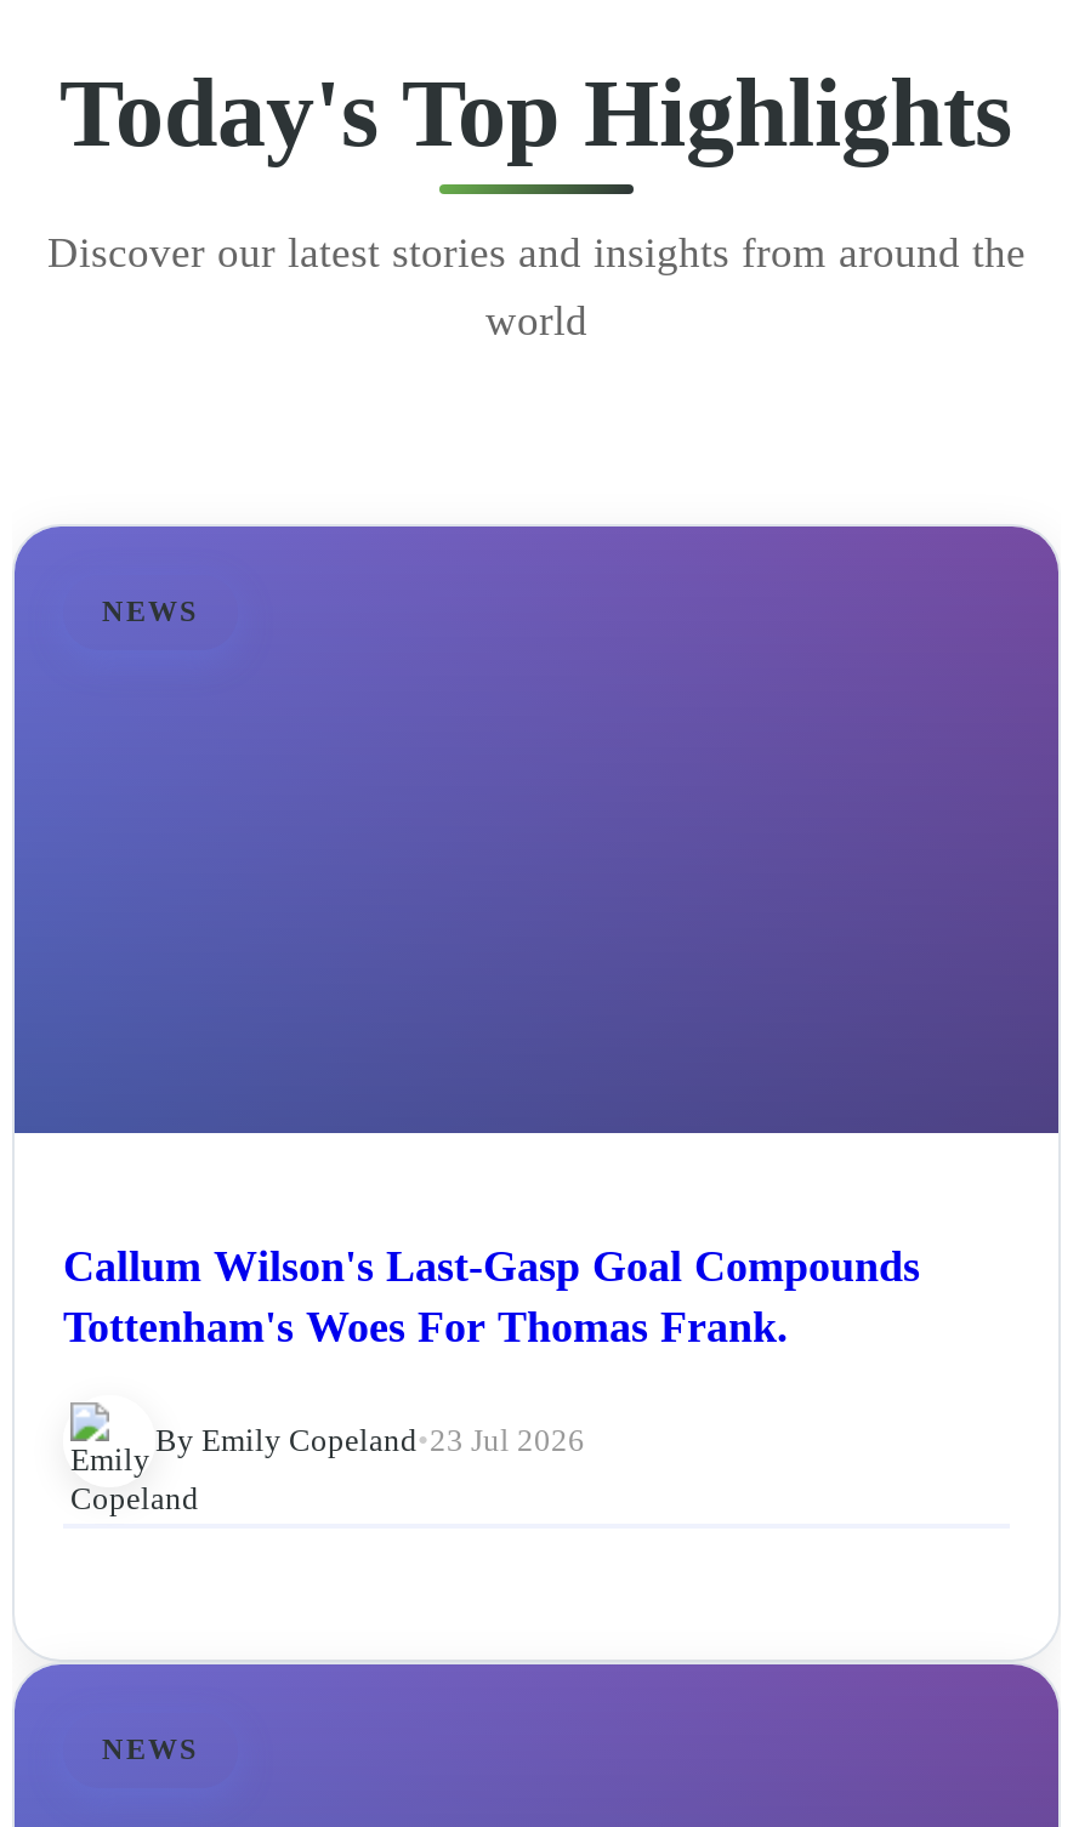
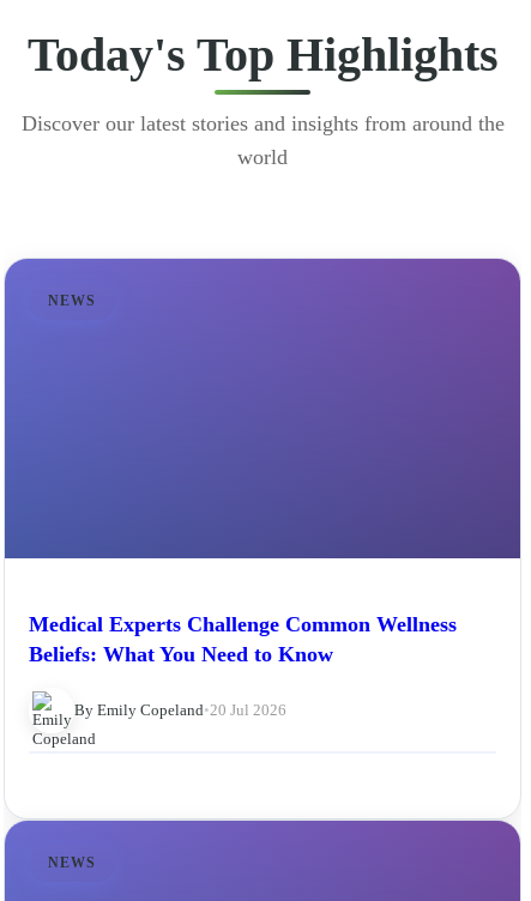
- Callum Wilson's Last-Gasp Goal Compounds
- Tottenham's Woes For Thomas Frank.
+ Medical Experts Challenge Common Wellness
+ Beliefs: What You Need to Know

- By Emily Copeland • 23 Jul 2026
+ By Emily Copeland • 20 Jul 2026
